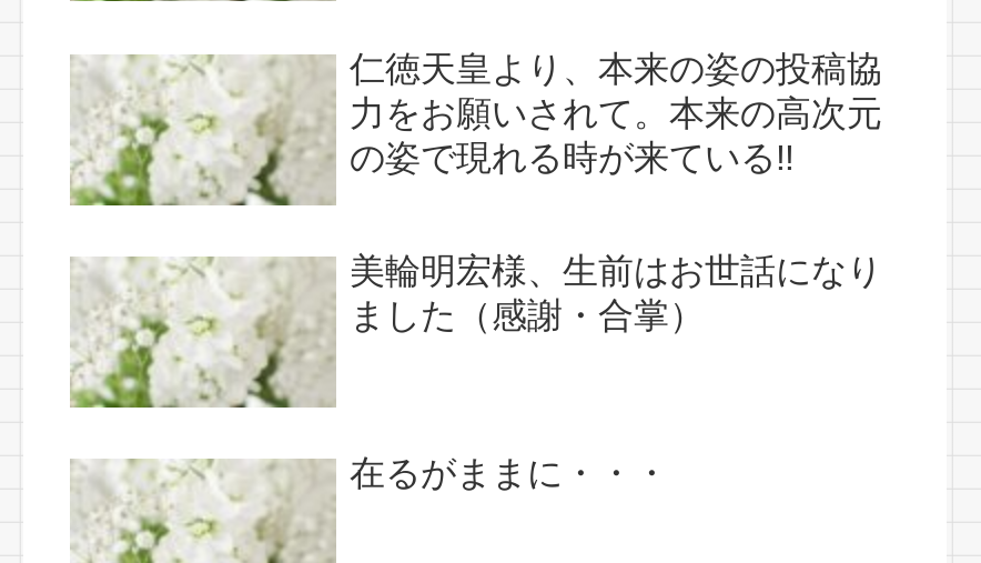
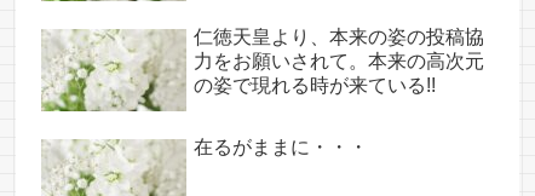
- 美輪明宏様、生前はお世話になり
- ました（感謝・合掌）
